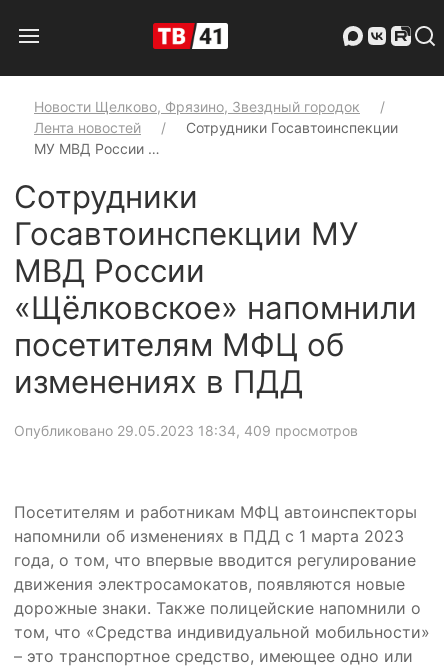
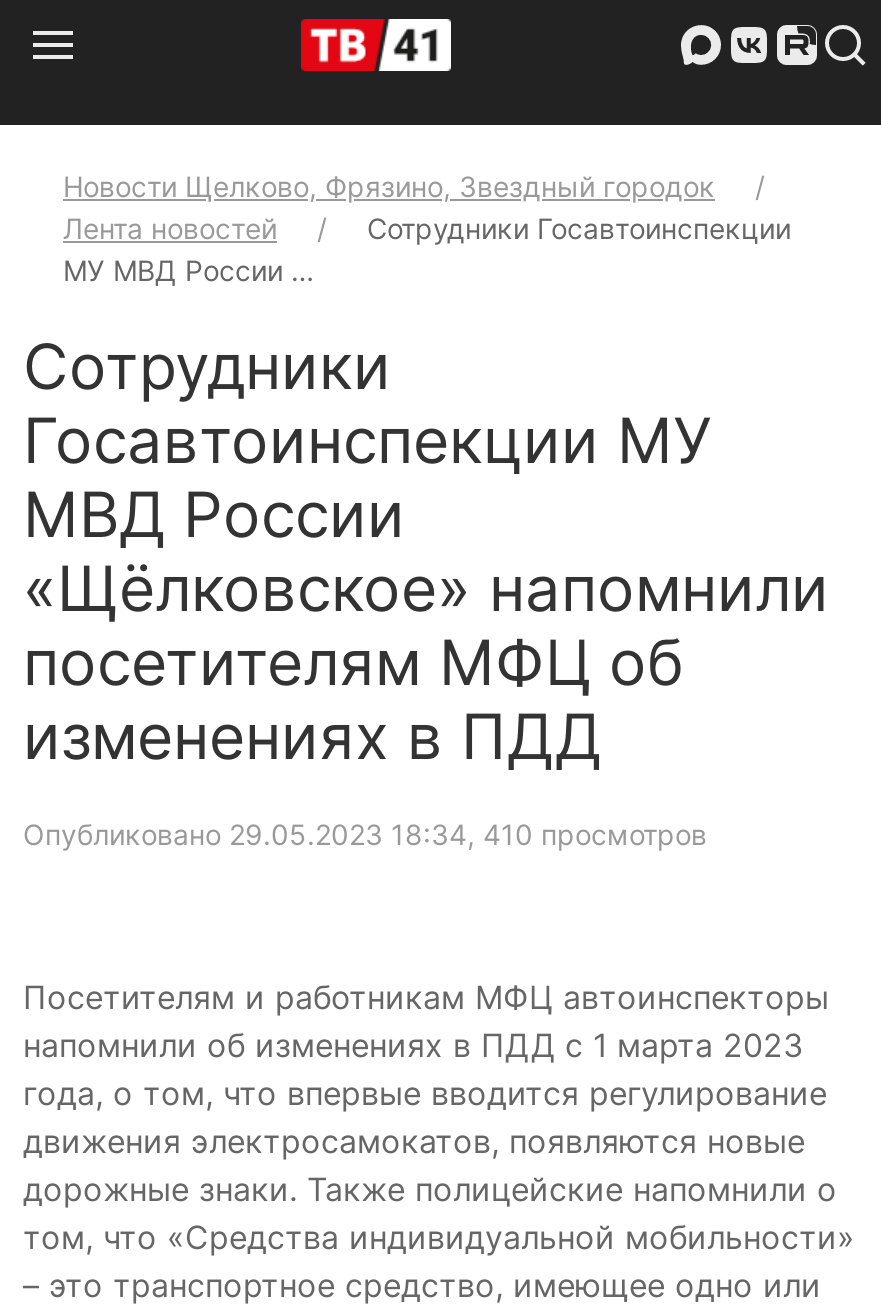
- Опубликовано 29.05.2023 18:34, 409 просмотров
+ Опубликовано 29.05.2023 18:34, 410 просмотров
